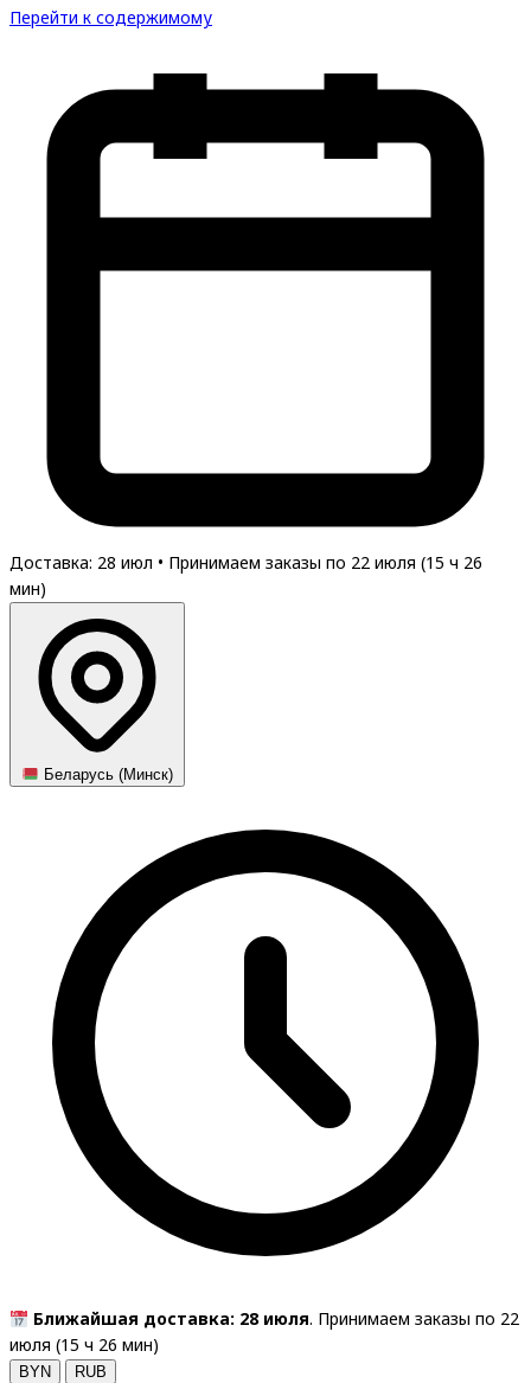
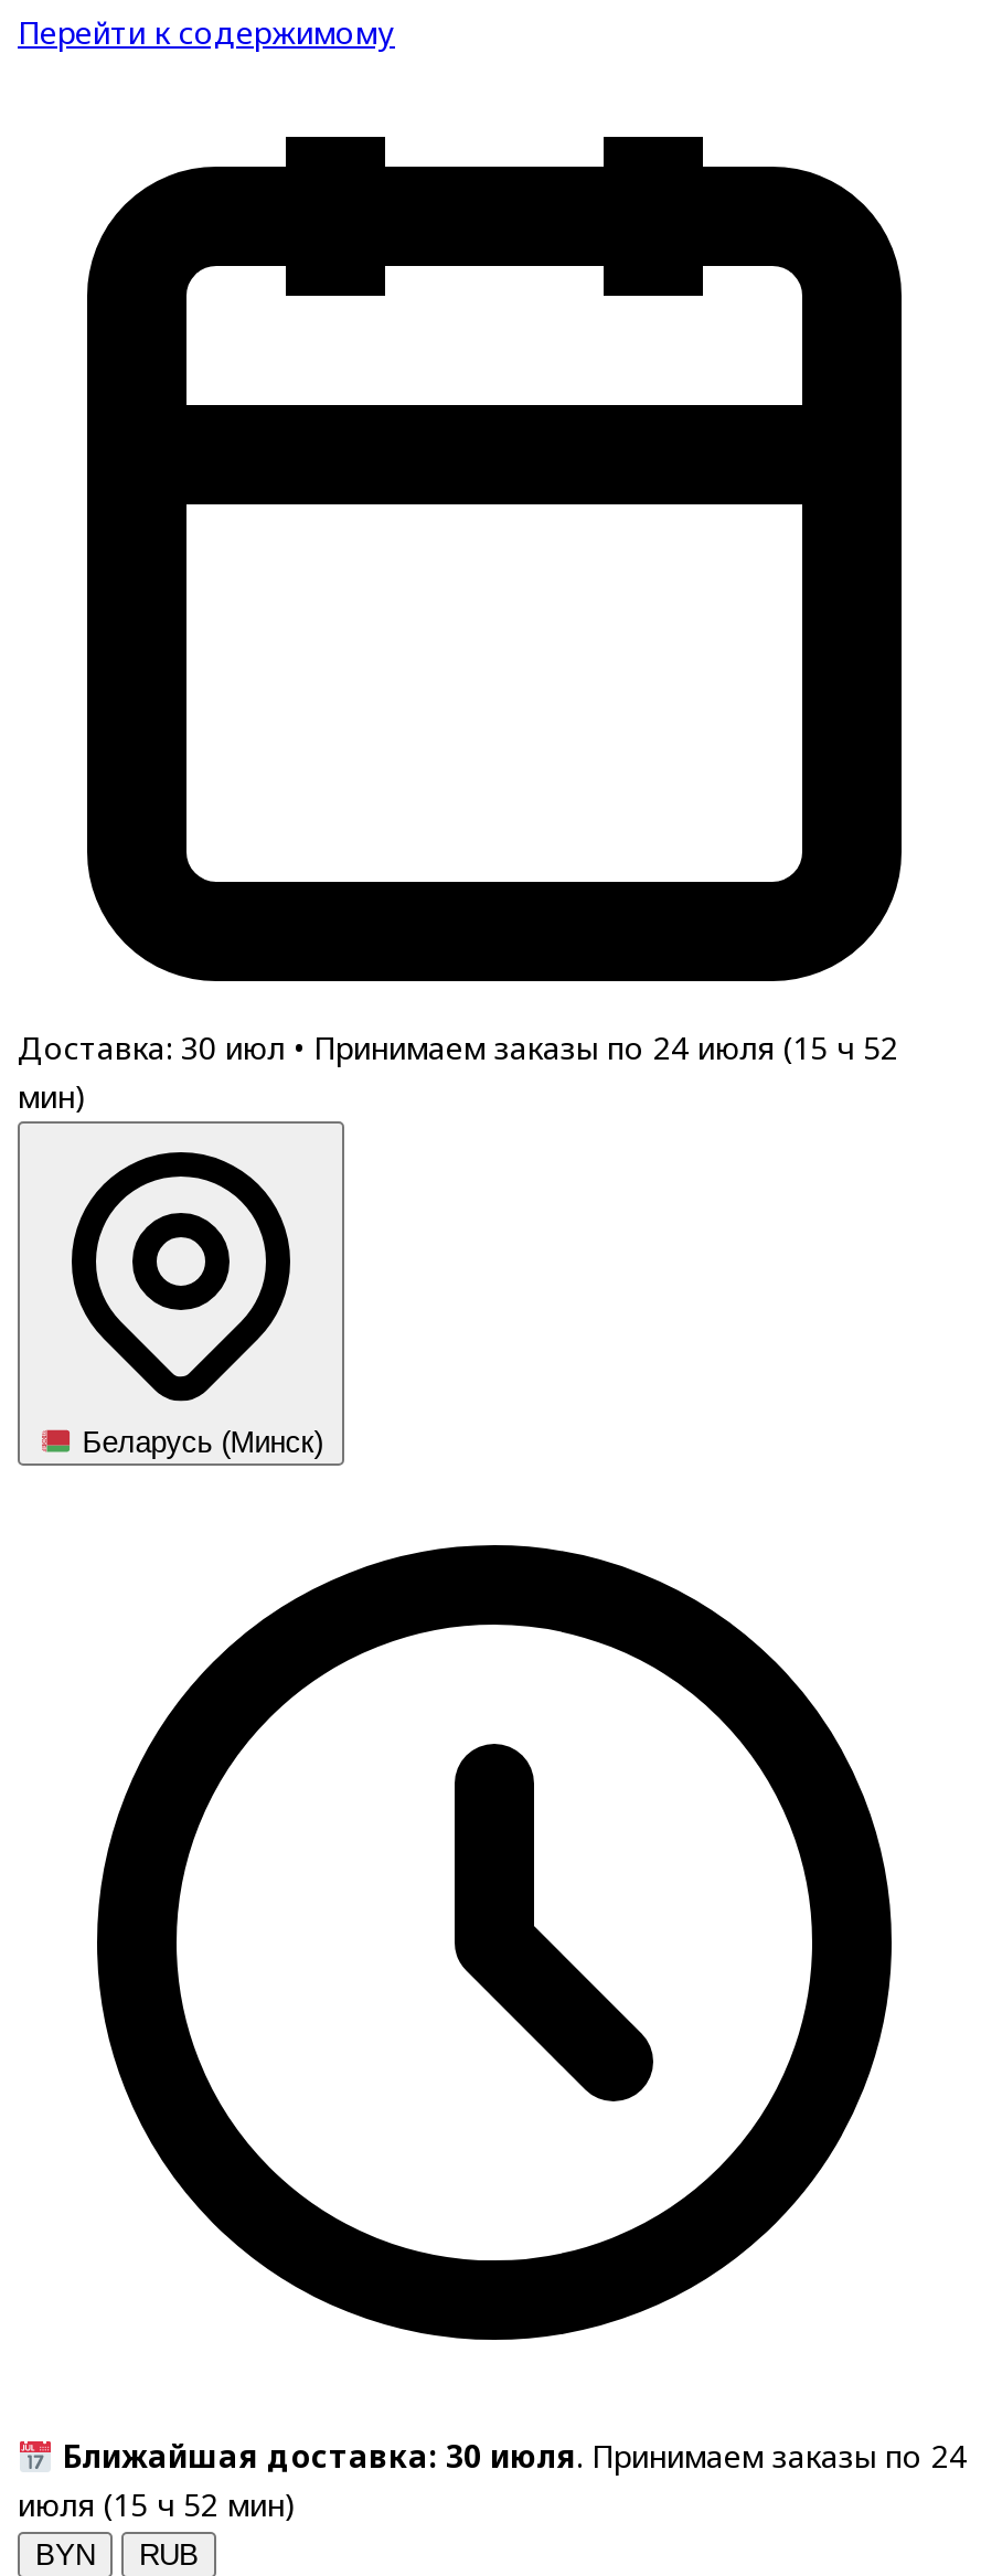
- Доставка: 28 июл • Принимаем заказы по 22 июля (15 ч 26
+ Доставка: 30 июл • Принимаем заказы по 24 июля (15 ч 52

- Ближайшая доставка: 28 июля. Принимаем заказы по 22
+ Ближайшая доставка: 30 июля. Принимаем заказы по 24

- июля (15 ч 26 мин)
+ июля (15 ч 52 мин)
